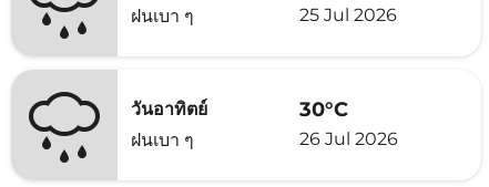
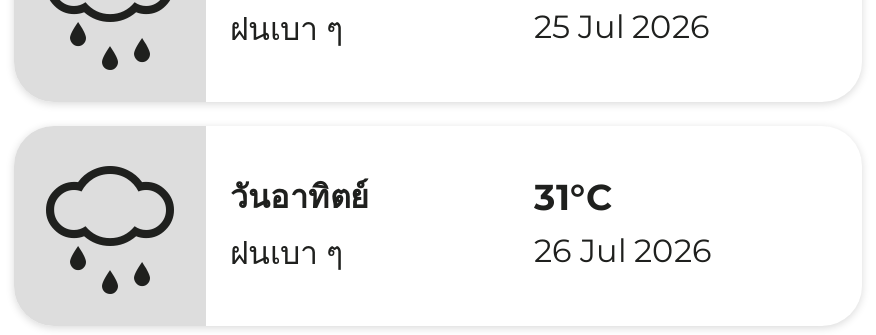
- 30°C
+ 31°C
